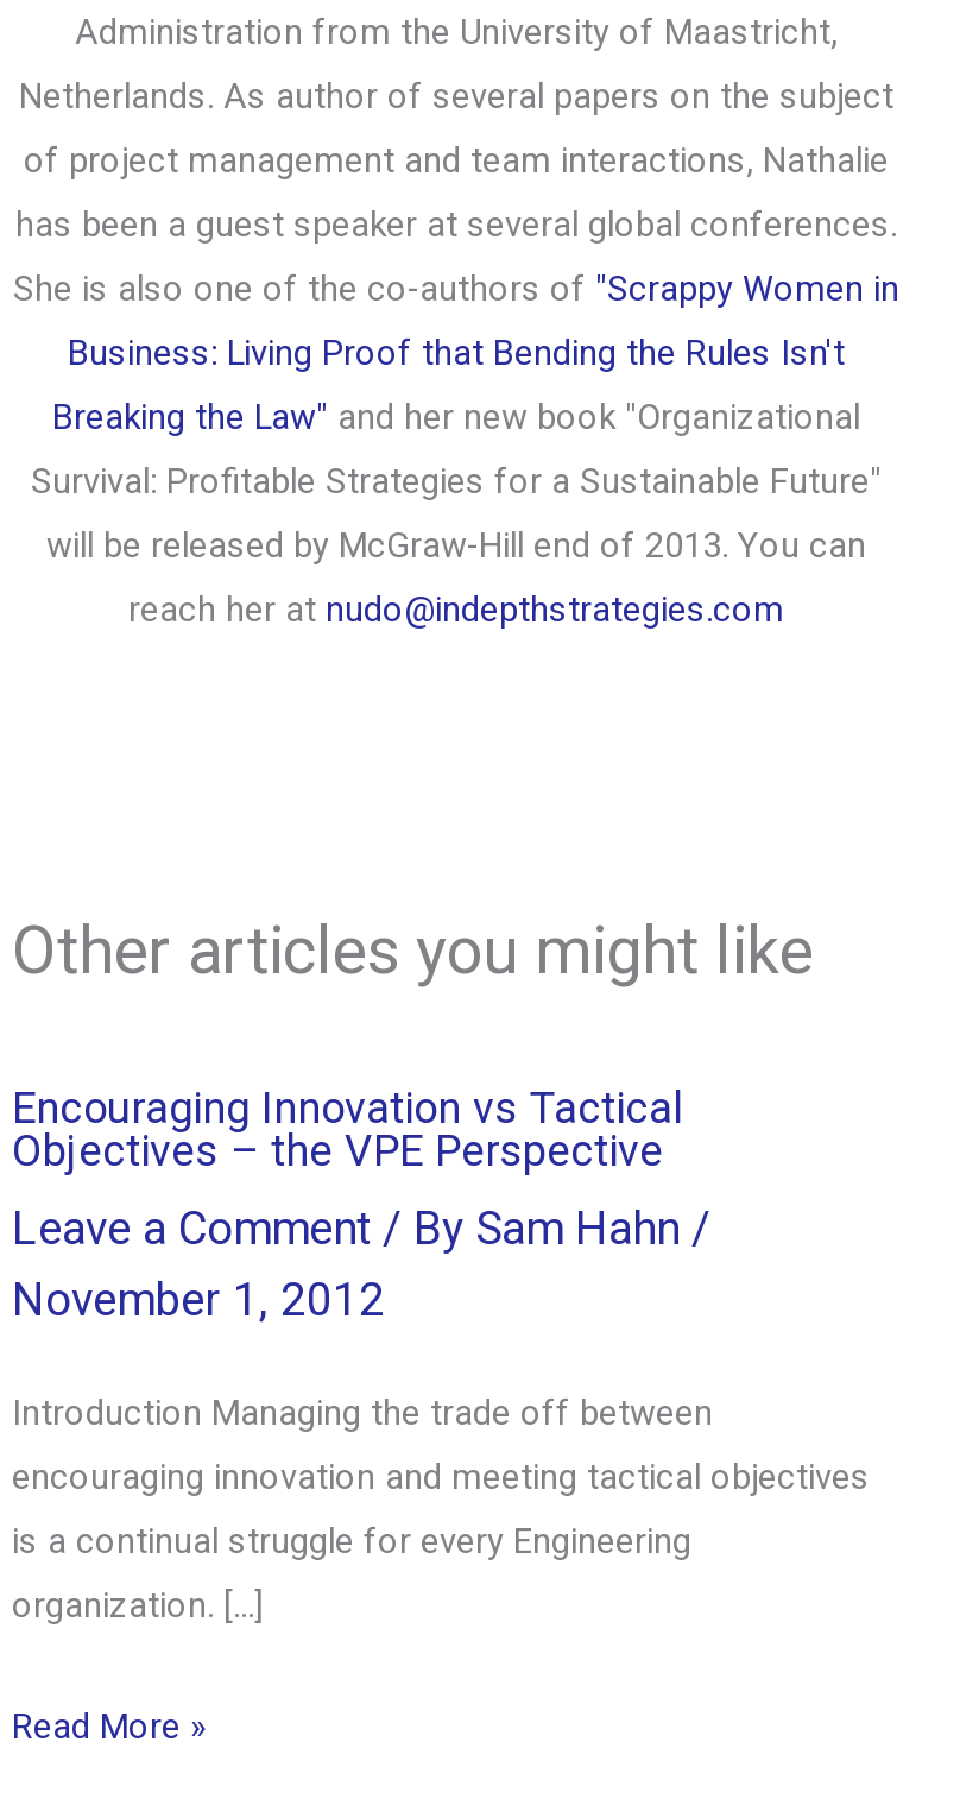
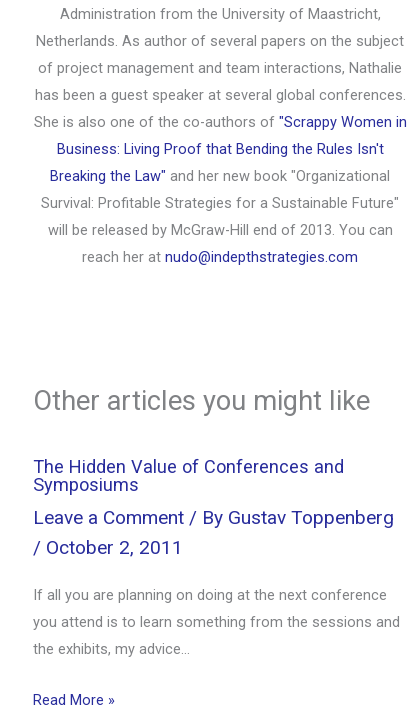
- Encouraging Innovation vs Tactical
- Objectives – the VPE Perspective
- Leave a Comment / By Sam Hahn /
- November 1, 2012
- Introduction Managing the trade off between
- encouraging innovation and meeting tactical objectives
- is a continual struggle for every Engineering
- organization. […]
+ The Hidden Value of Conferences and
+ Symposiums
+ Leave a Comment / By Gustav Toppenberg
+ / October 2, 2011
+ If all you are planning on doing at the next conference
+ you attend is to learn something from the sessions and
+ the exhibits, my advice…
